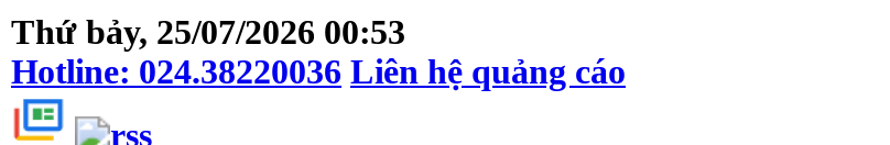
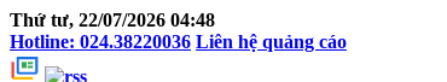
- Thứ bảy, 25/07/2026 00:53
+ Thứ tư, 22/07/2026 04:48
